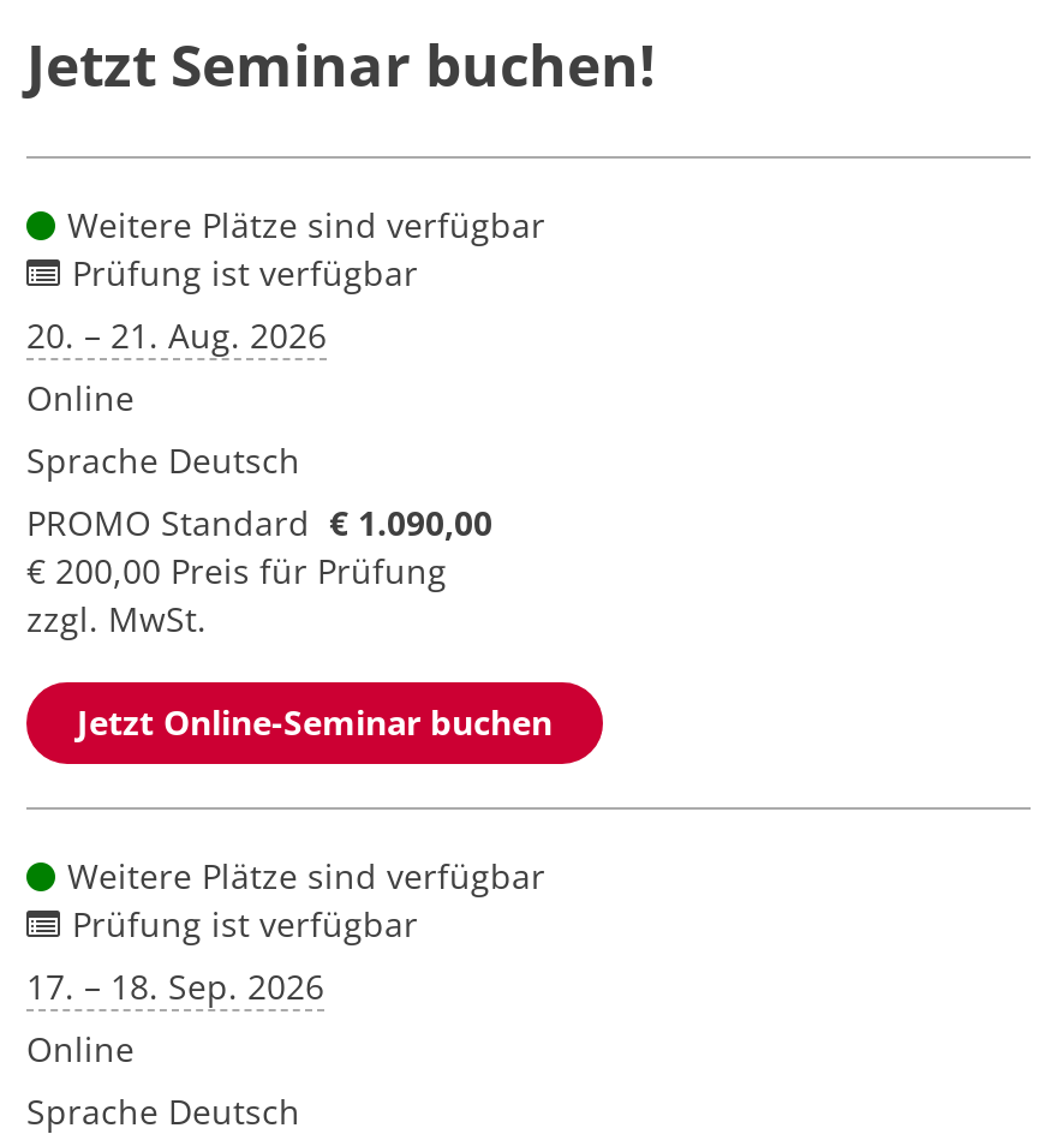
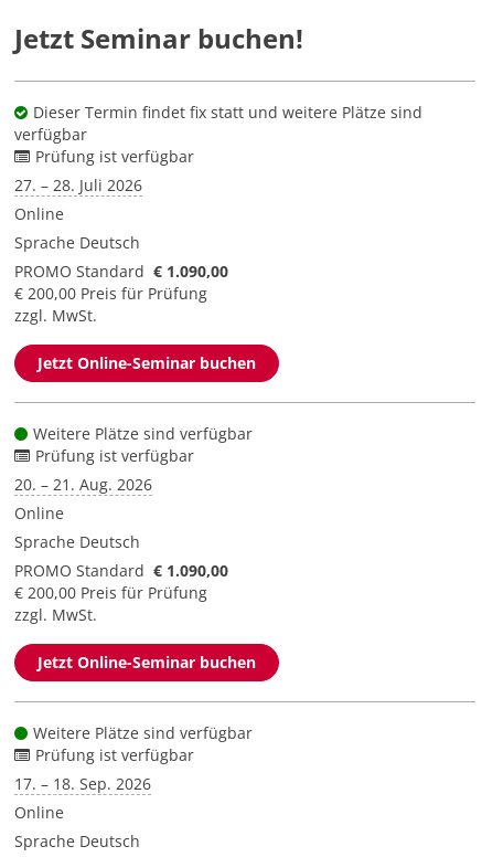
+ Dieser Termin findet fix statt und weitere Plätze sind
+ verfügbar
+ Prüfung ist verfügbar
+ 27. – 28. Juli 2026
+ Online
+ Sprache Deutsch
+ PROMO Standard € 1.090,00
+ € 200,00 Preis für Prüfung
+ zzgl. MwSt.
+ Jetzt Online-Seminar buchen
